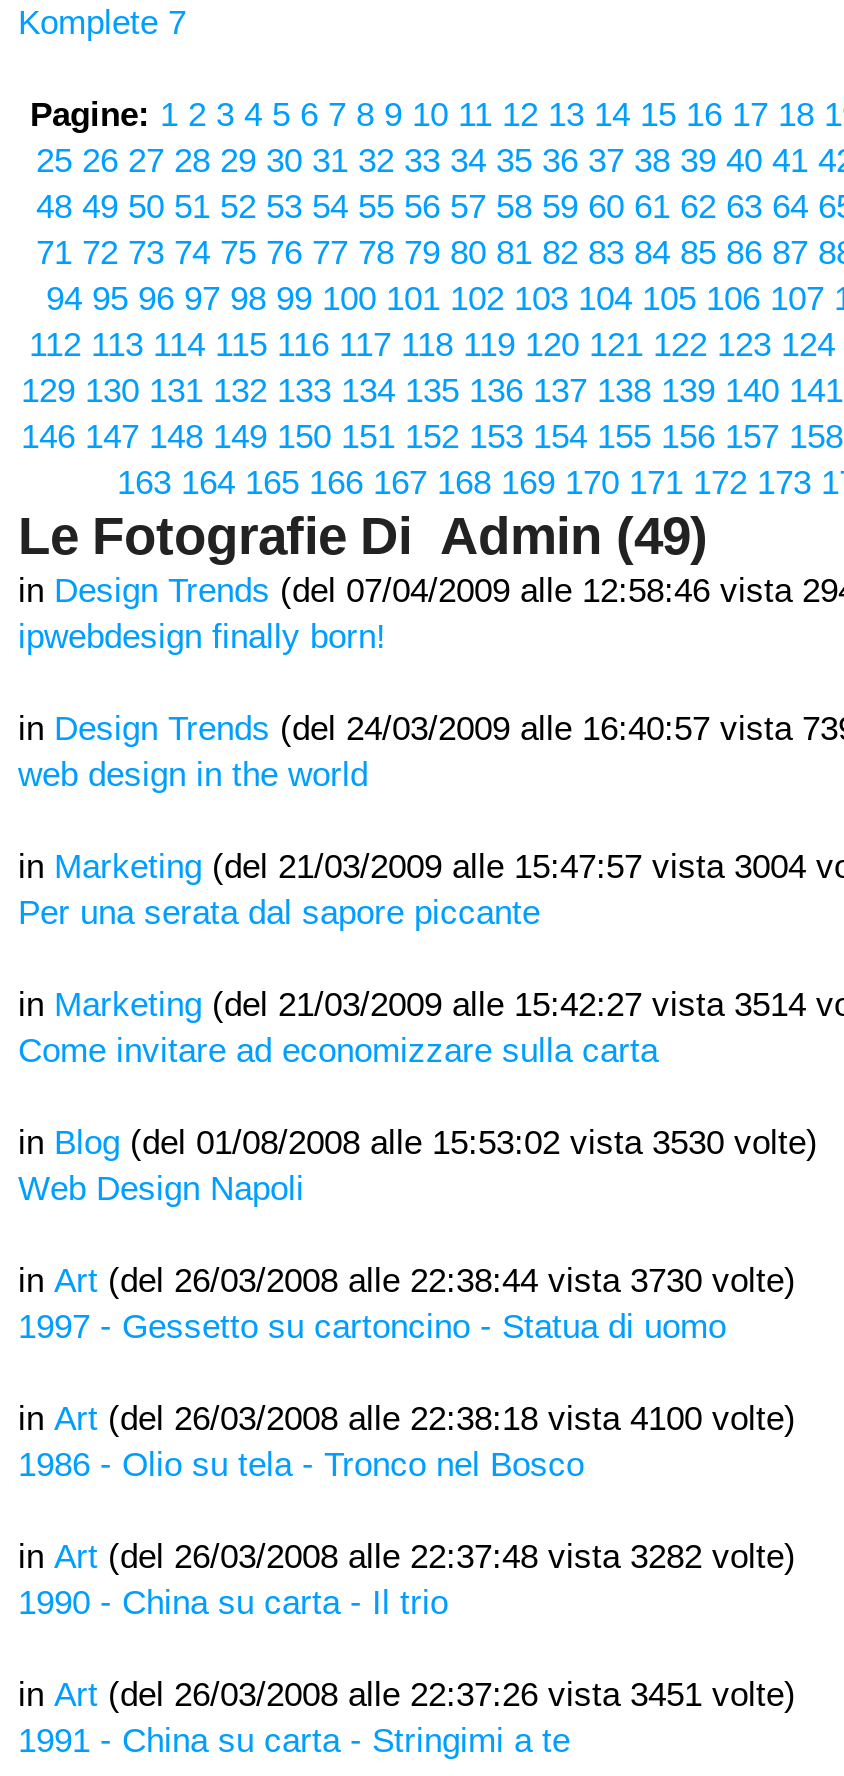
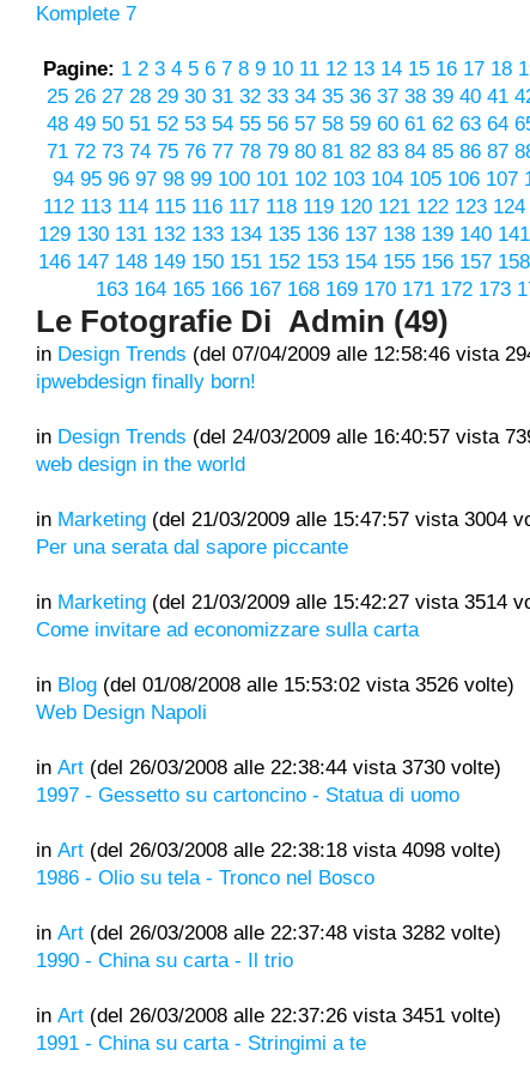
- in Blog (del 01/08/2008 alle 15:53:02 vista 3530 volte)
+ in Blog (del 01/08/2008 alle 15:53:02 vista 3526 volte)

- in Art (del 26/03/2008 alle 22:38:18 vista 4100 volte)
+ in Art (del 26/03/2008 alle 22:38:18 vista 4098 volte)
